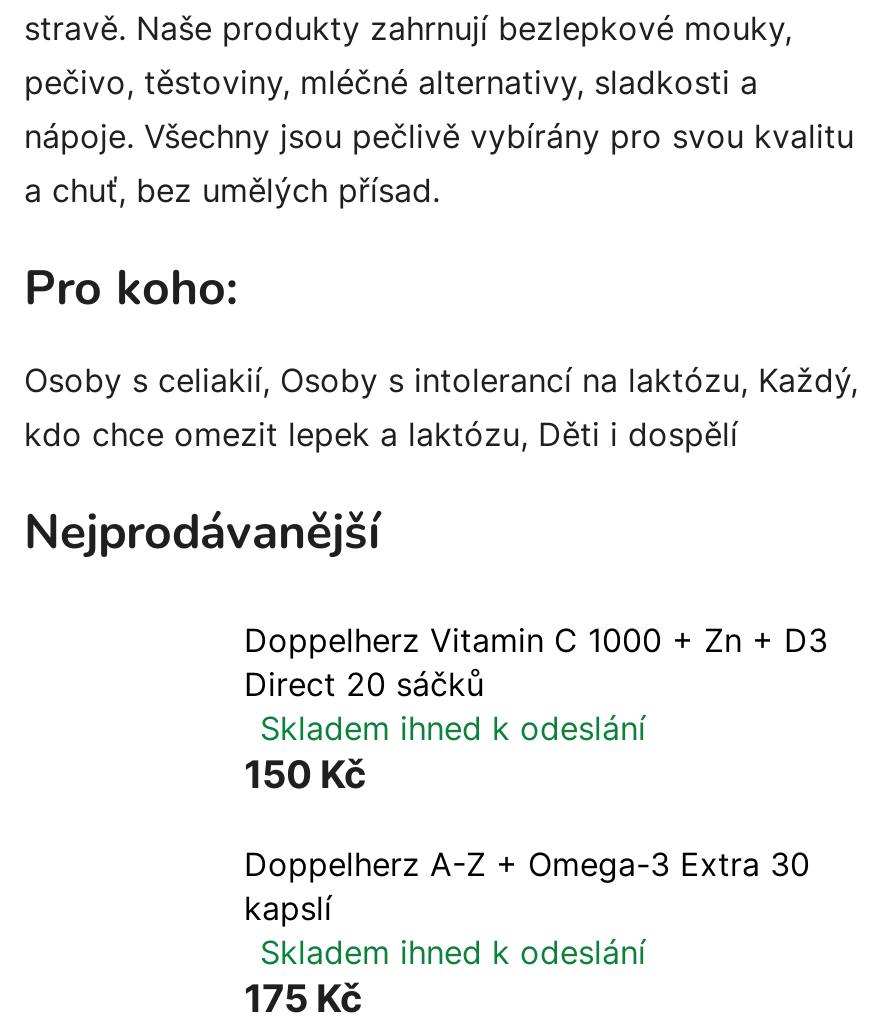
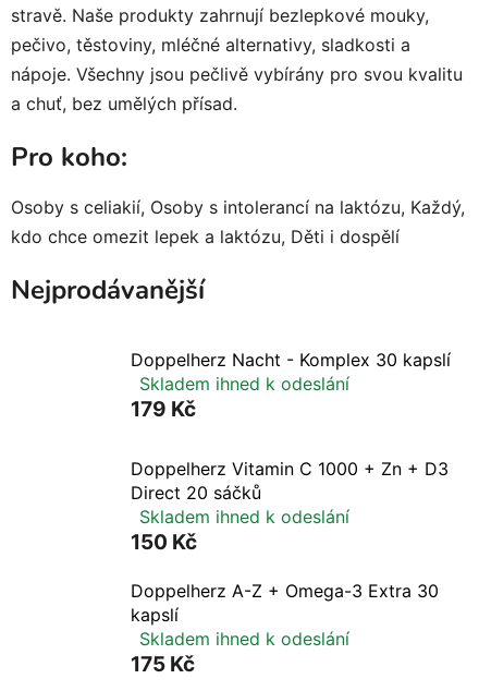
+ Doppelherz Nacht - Komplex 30 kapslí
+ Skladem ihned k odeslání
+ 179 Kč
